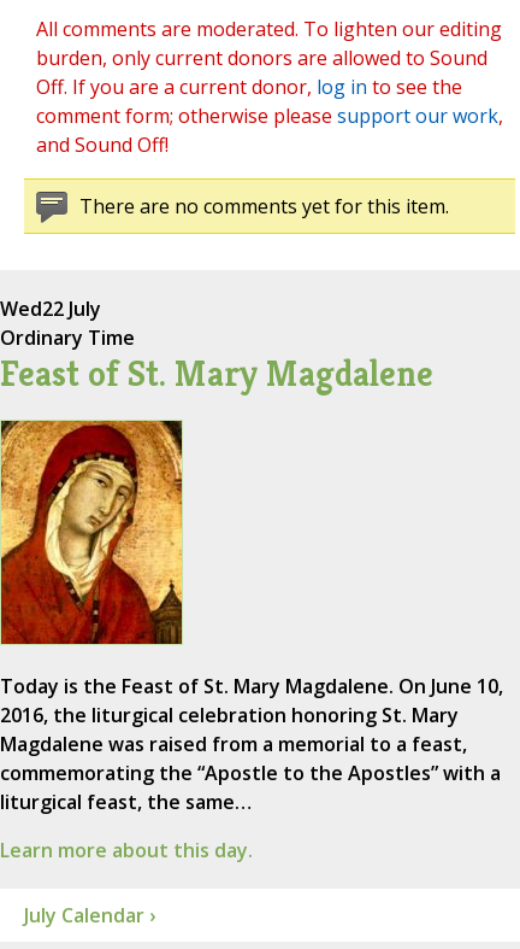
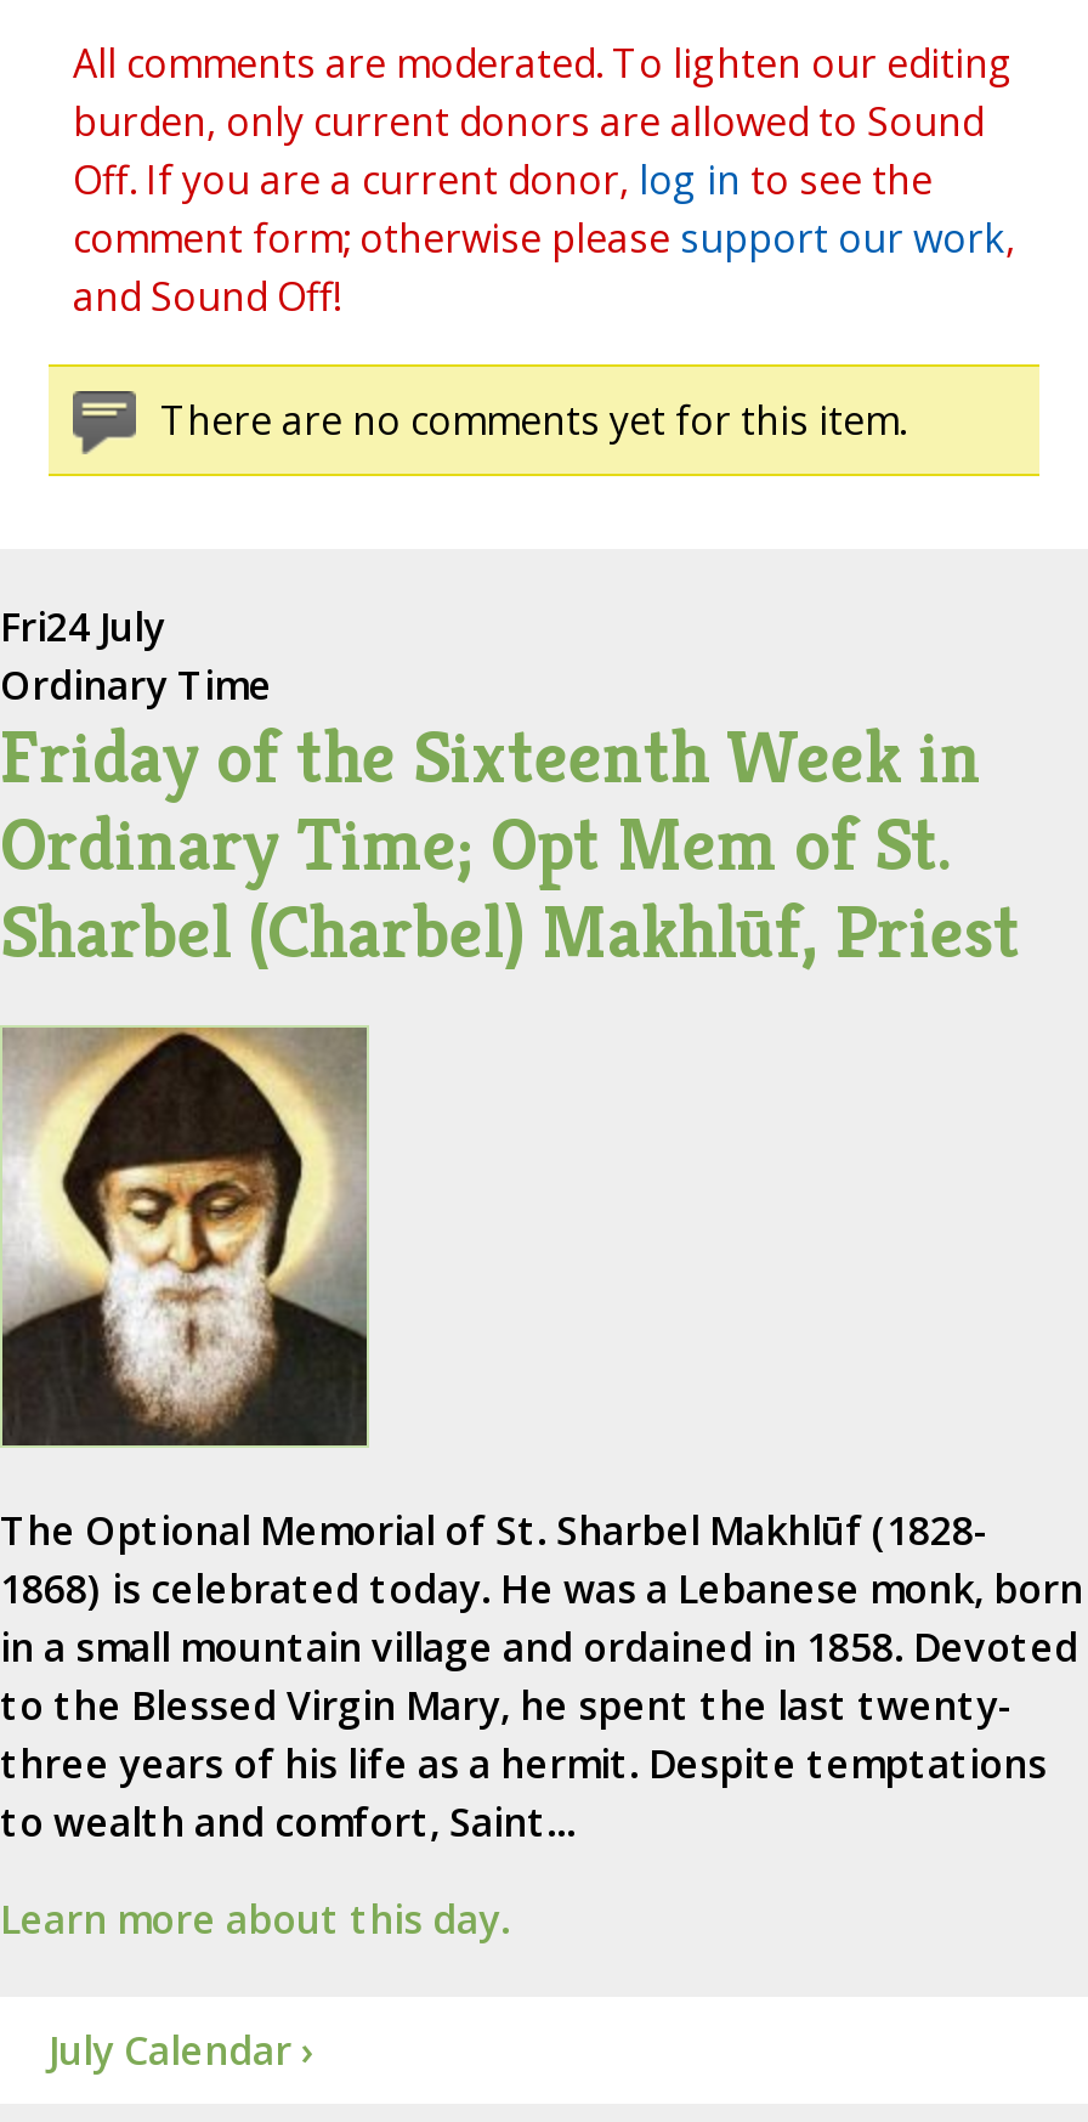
- Wed22 July
+ Fri24 July

- Feast of St. Mary Magdalene
+ Friday of the Sixteenth Week in
+ Ordinary Time; Opt Mem of St.
+ Sharbel (Charbel) Makhlūf, Priest

- [image]
+ [image]

- Today is the Feast of St. Mary Magdalene. On June 10,
- 2016, the liturgical celebration honoring St. Mary
- Magdalene was raised from a memorial to a feast,
- commemorating the “Apostle to the Apostles” with a
- liturgical feast, the same…
+ The Optional Memorial of St. Sharbel Makhlūf (1828-
+ 1868) is celebrated today. He was a Lebanese monk, born
+ in a small mountain village and ordained in 1858. Devoted
+ to the Blessed Virgin Mary, he spent the last twenty-
+ three years of his life as a hermit. Despite temptations
+ to wealth and comfort, Saint…
